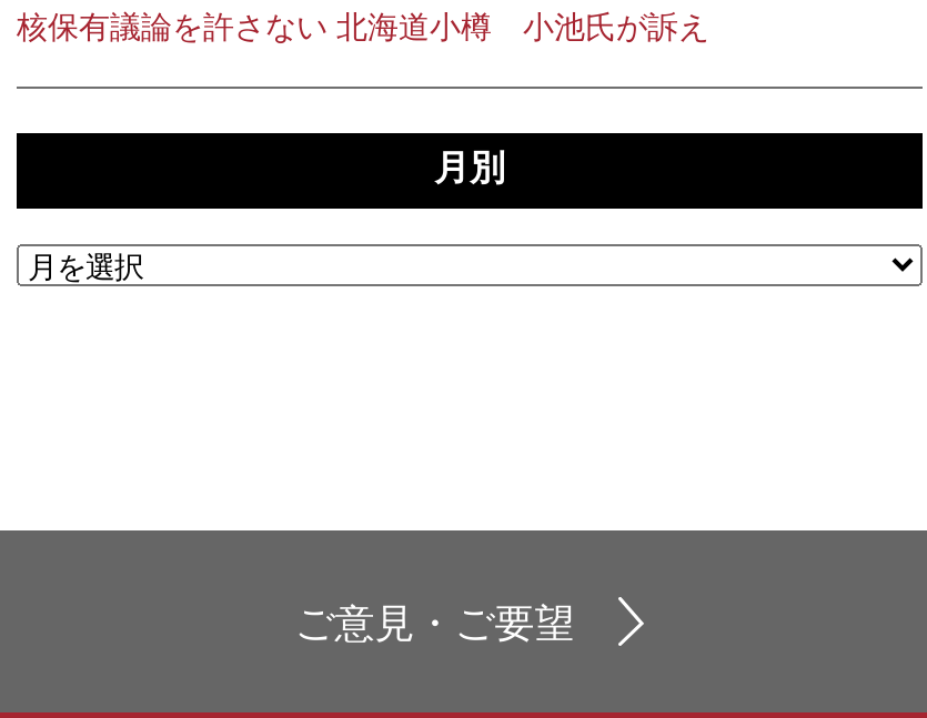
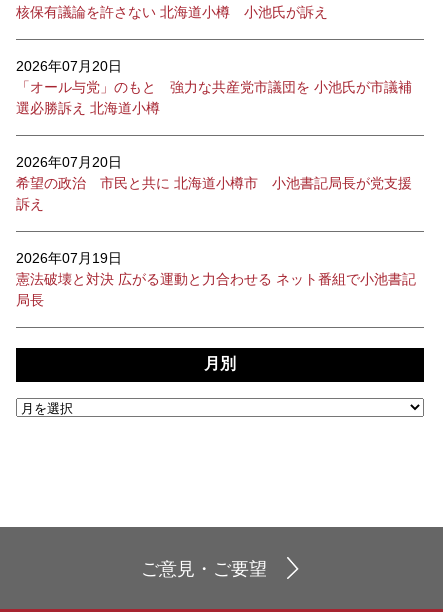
+ 2026年07月20日
+ 「オール与党」のもと 強力な共産党市議団を 小池氏が市議補
+ 選必勝訴え 北海道小樽
+ 2026年07月20日
+ 希望の政治 市民と共に 北海道小樽市 小池書記局長が党支援
+ 訴え
+ 2026年07月19日
+ 憲法破壊と対決 広がる運動と力合わせる ネット番組で小池書記
+ 局長
